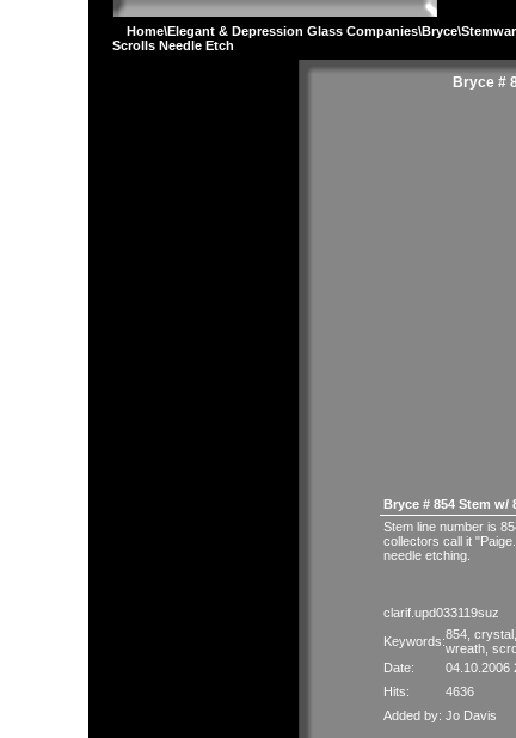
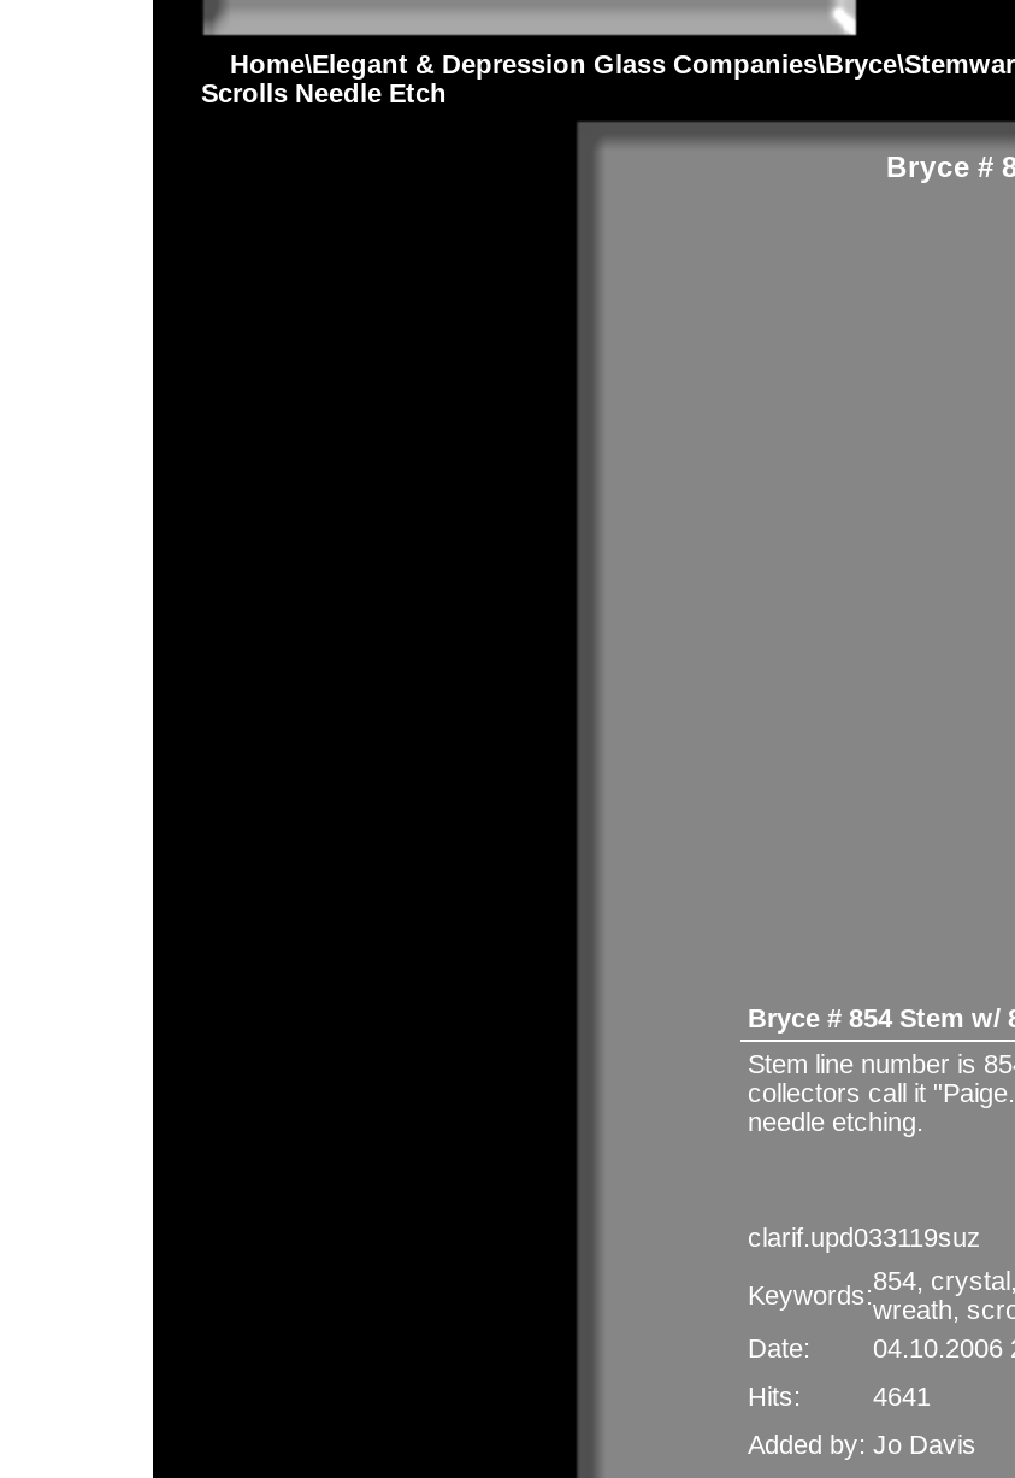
- 4636
+ 4641
